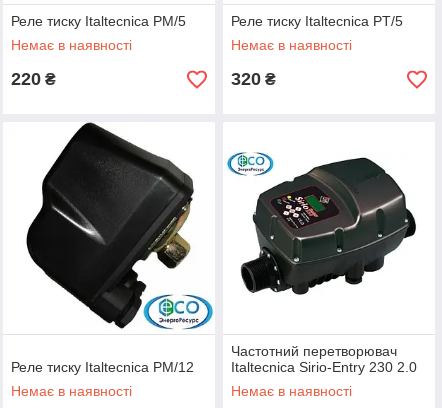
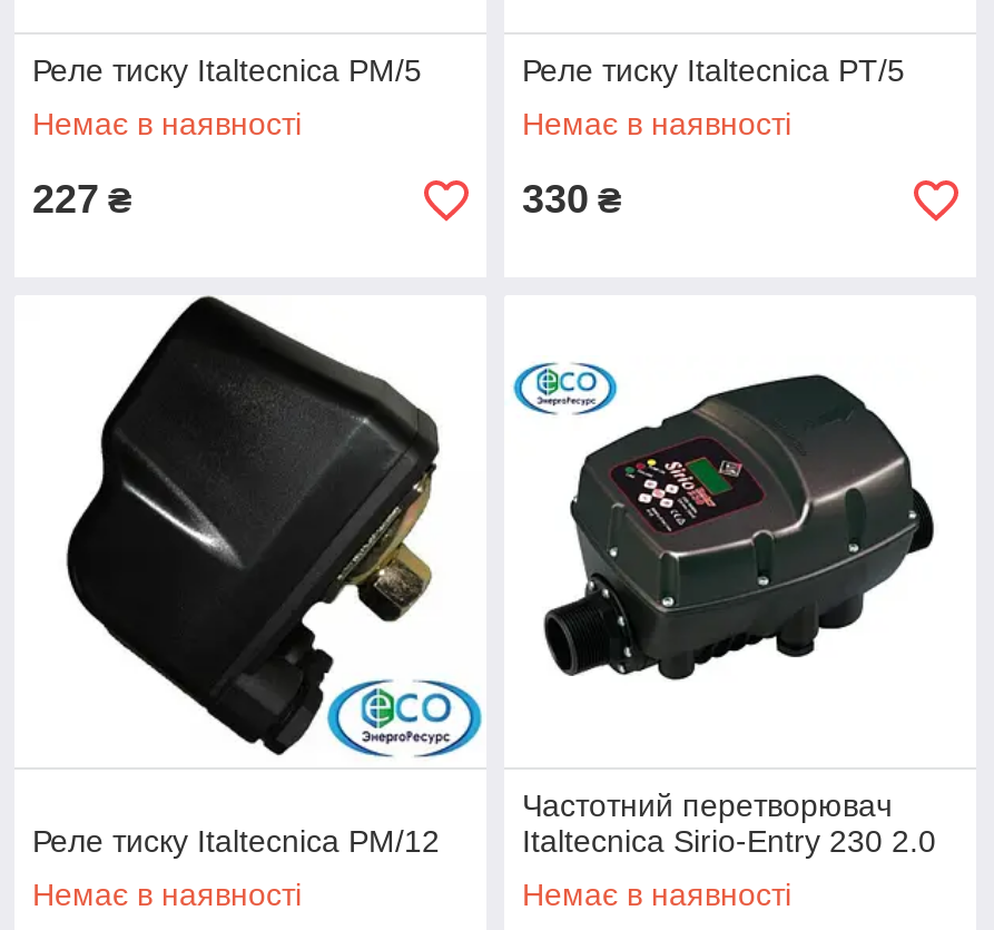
- 220 ₴
+ 227 ₴

- 320 ₴
+ 330 ₴
